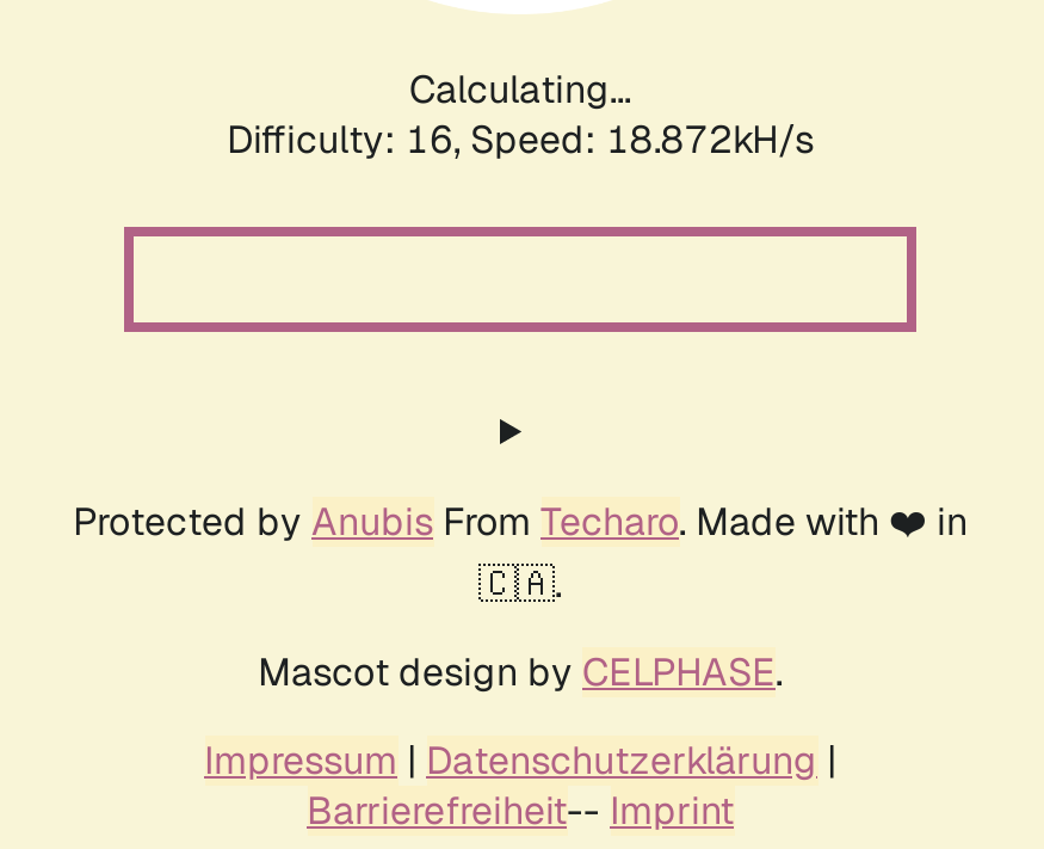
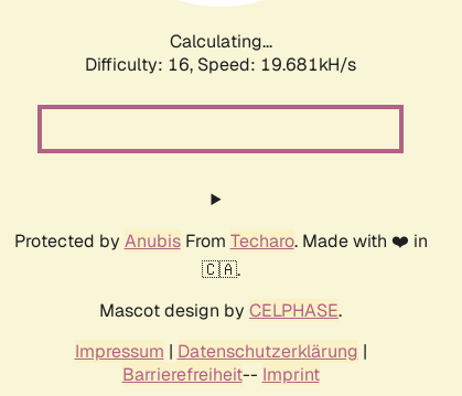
- Difficulty: 16, Speed: 18.872kH/s
+ Difficulty: 16, Speed: 19.681kH/s
